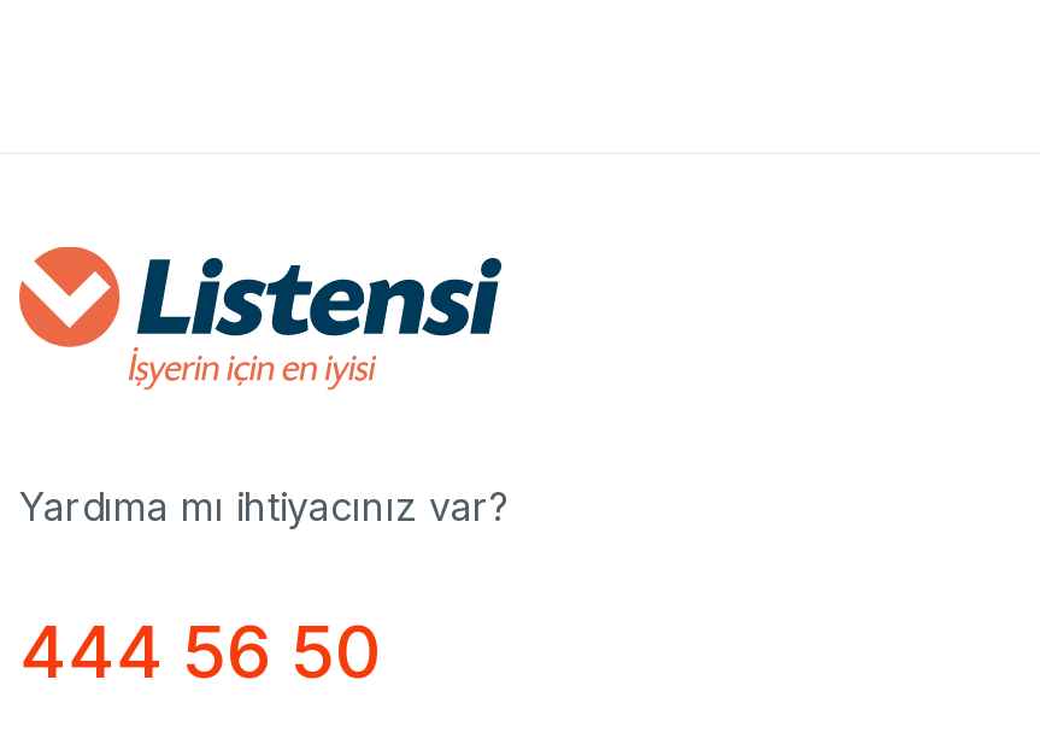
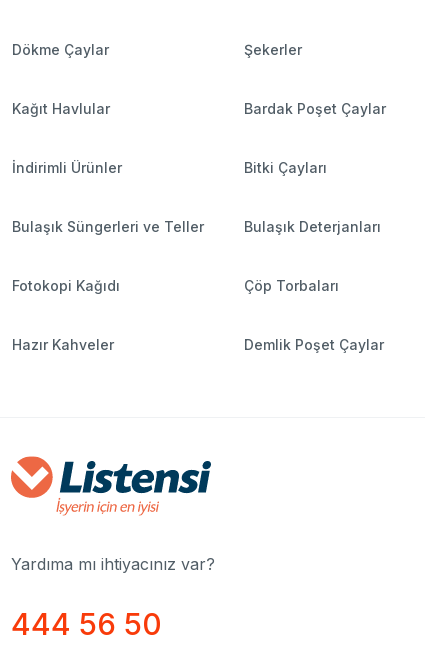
+ Dökme Çaylar
+ Şekerler
+ Kağıt Havlular
+ Bardak Poşet Çaylar
+ İndirimli Ürünler
+ Bitki Çayları
+ Bulaşık Süngerleri ve Teller
+ Bulaşık Deterjanları
+ Fotokopi Kağıdı
+ Çöp Torbaları
+ Hazır Kahveler
+ Demlik Poşet Çaylar
